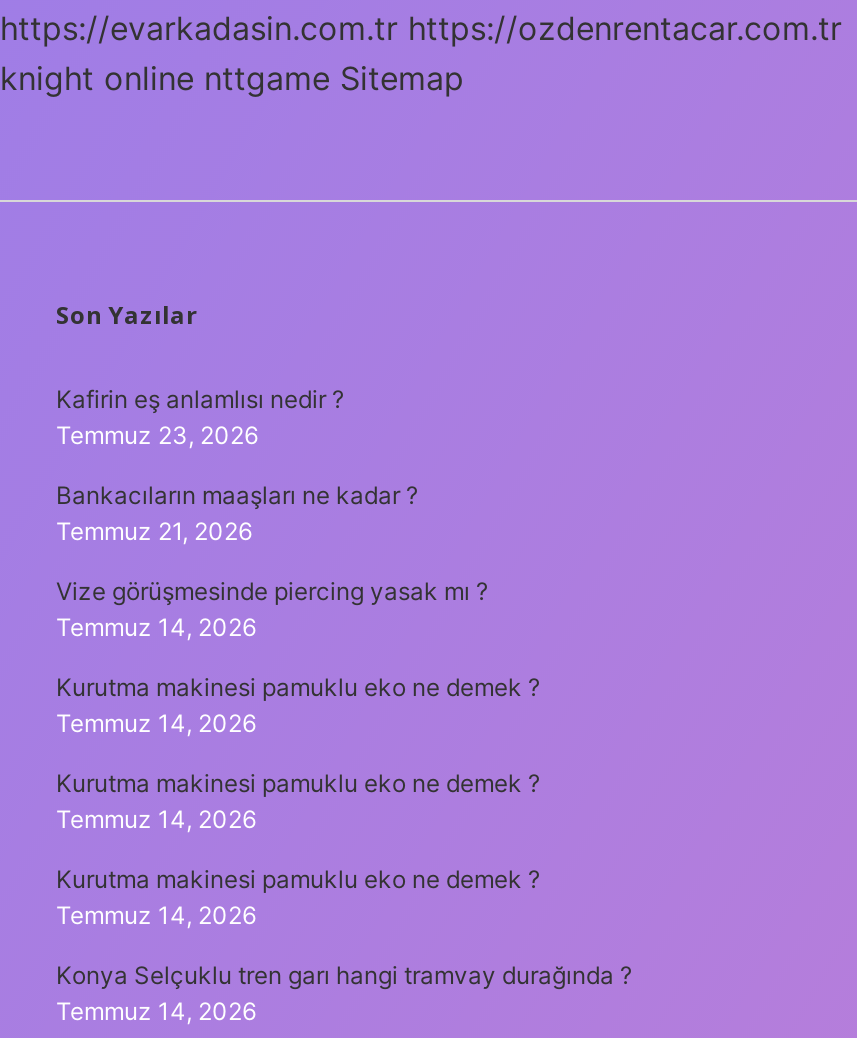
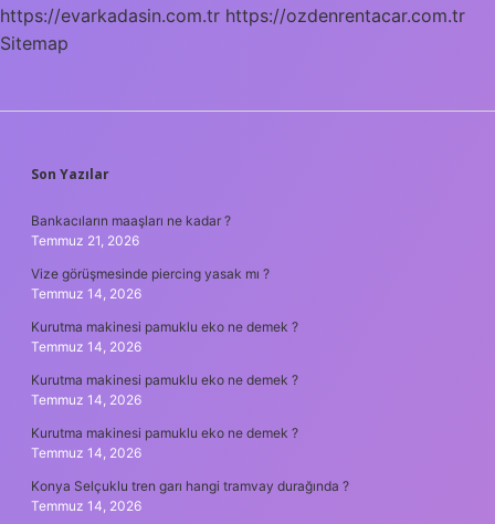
- knight online nttgame Sitemap
+ Sitemap

- Kafirin eş anlamlısı nedir ?
- Temmuz 23, 2026
